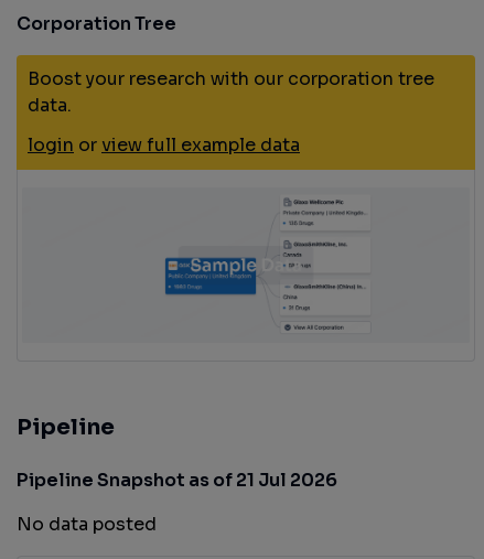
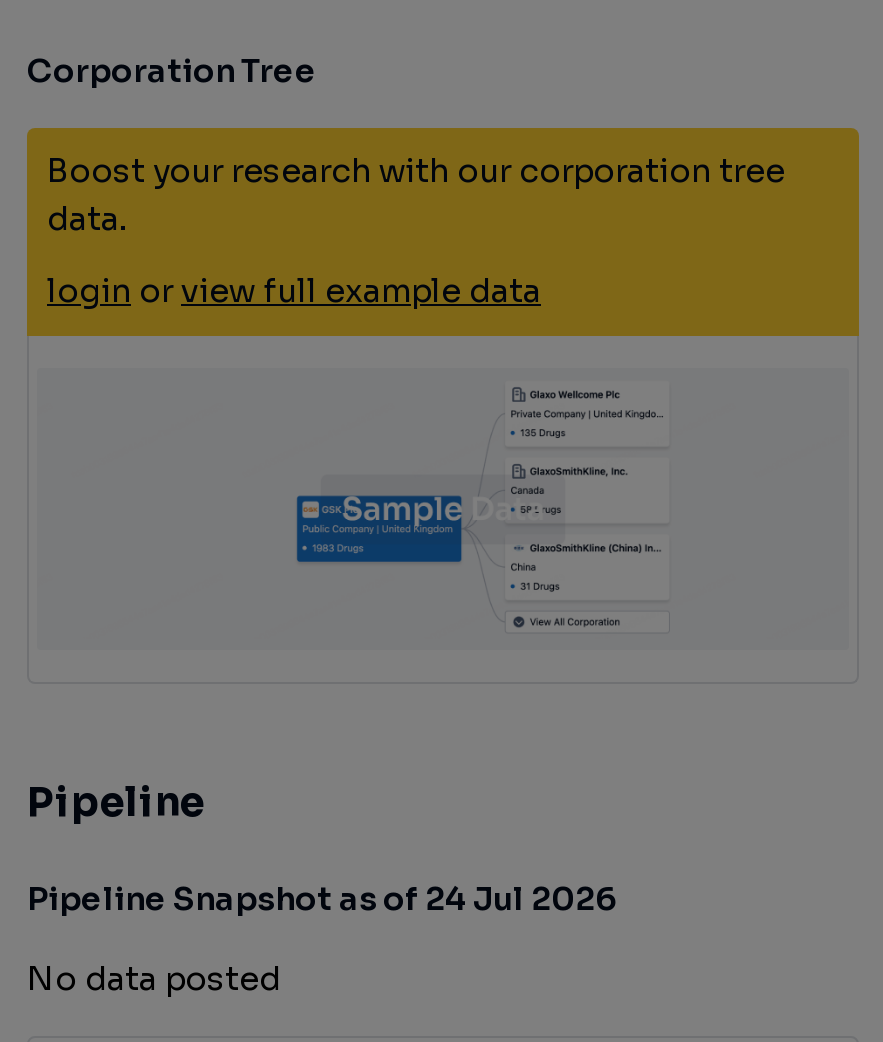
- Pipeline Snapshot as of 21 Jul 2026
+ Pipeline Snapshot as of 24 Jul 2026
